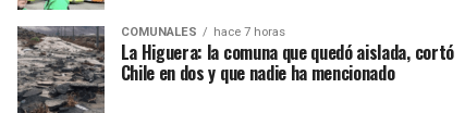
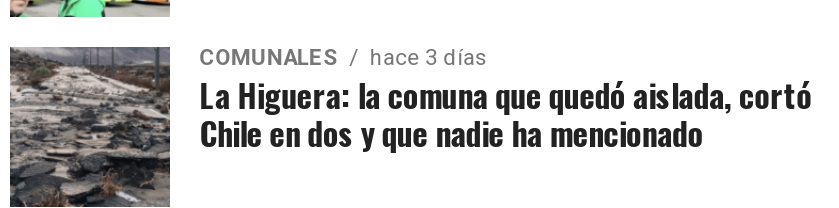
- COMUNALES hace 7 horas
+ COMUNALES hace 3 días
